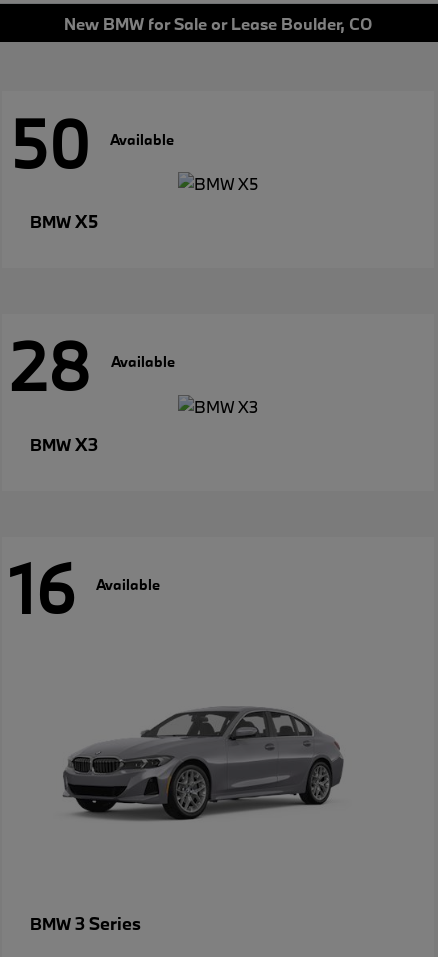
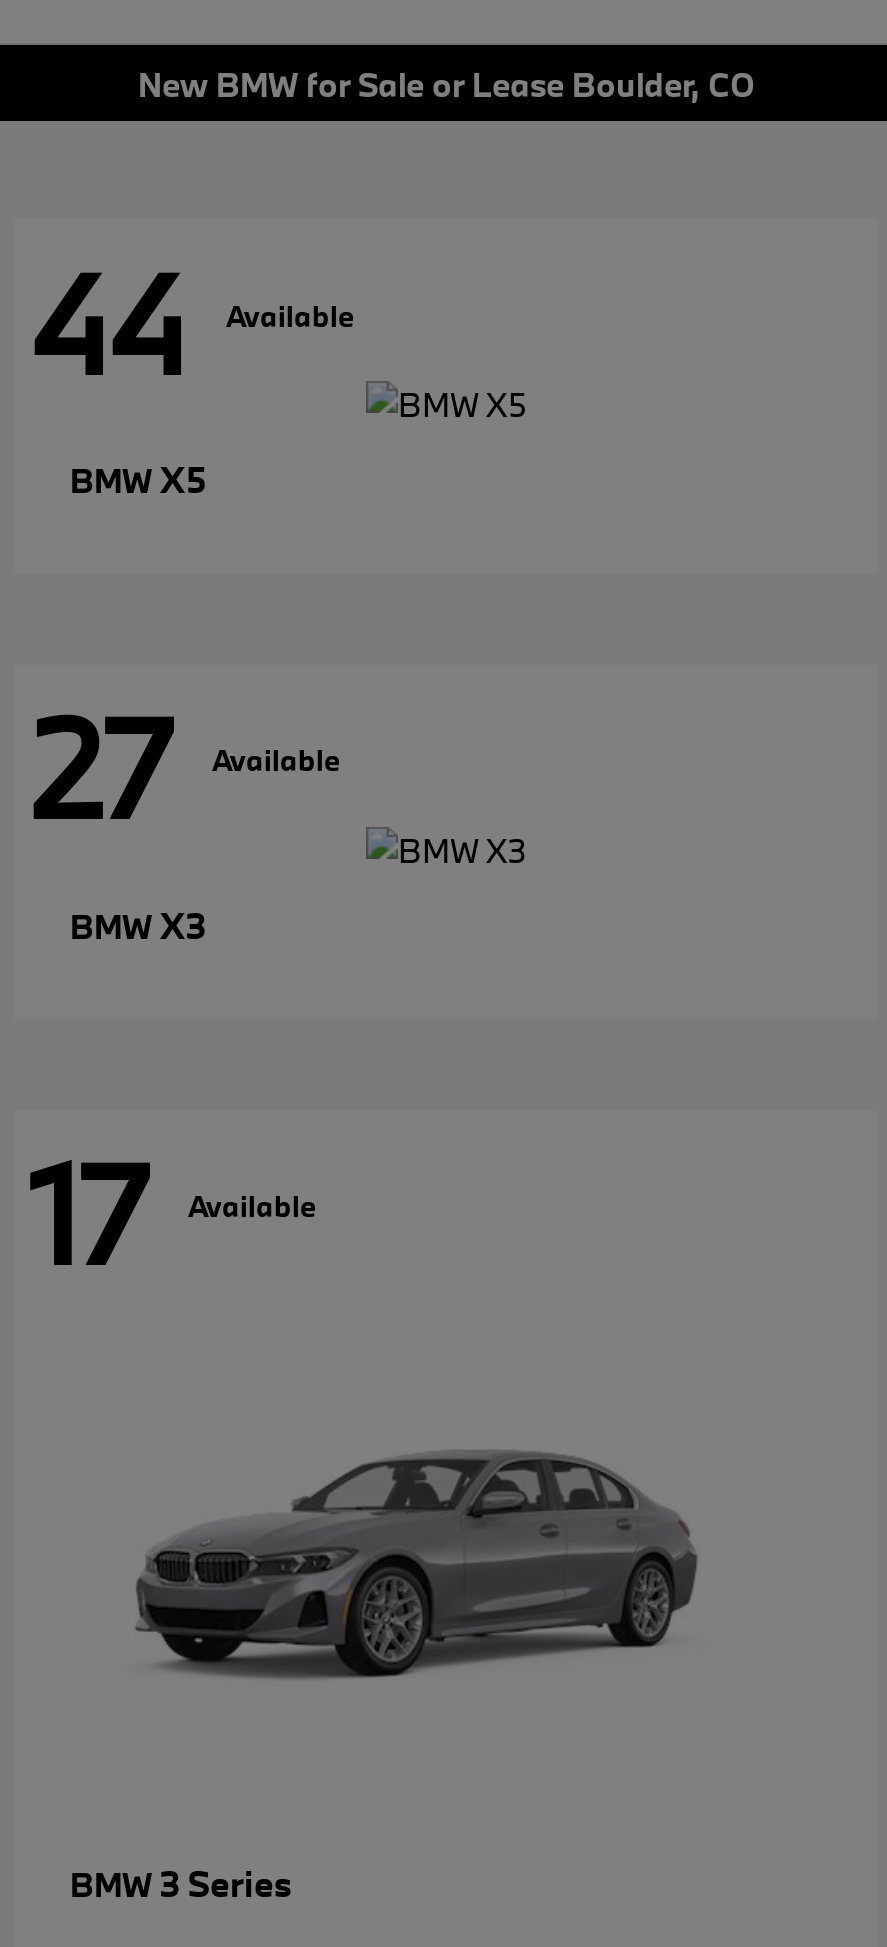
- 50 Available
+ 44 Available

- 28 Available
+ 27 Available

- 16 Available
+ 17 Available
